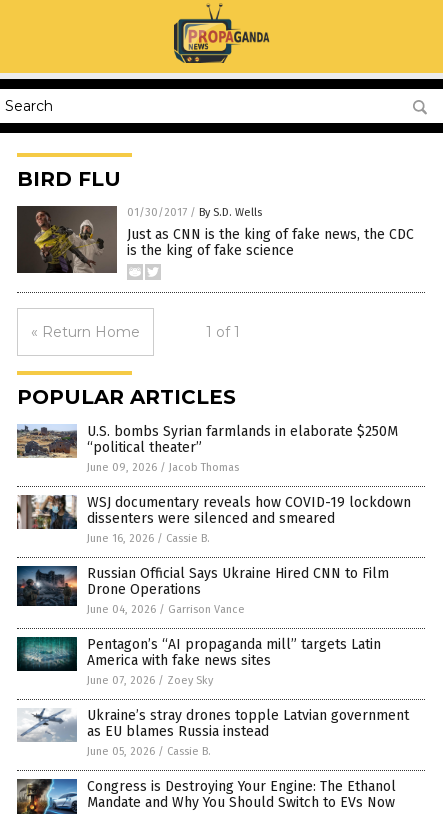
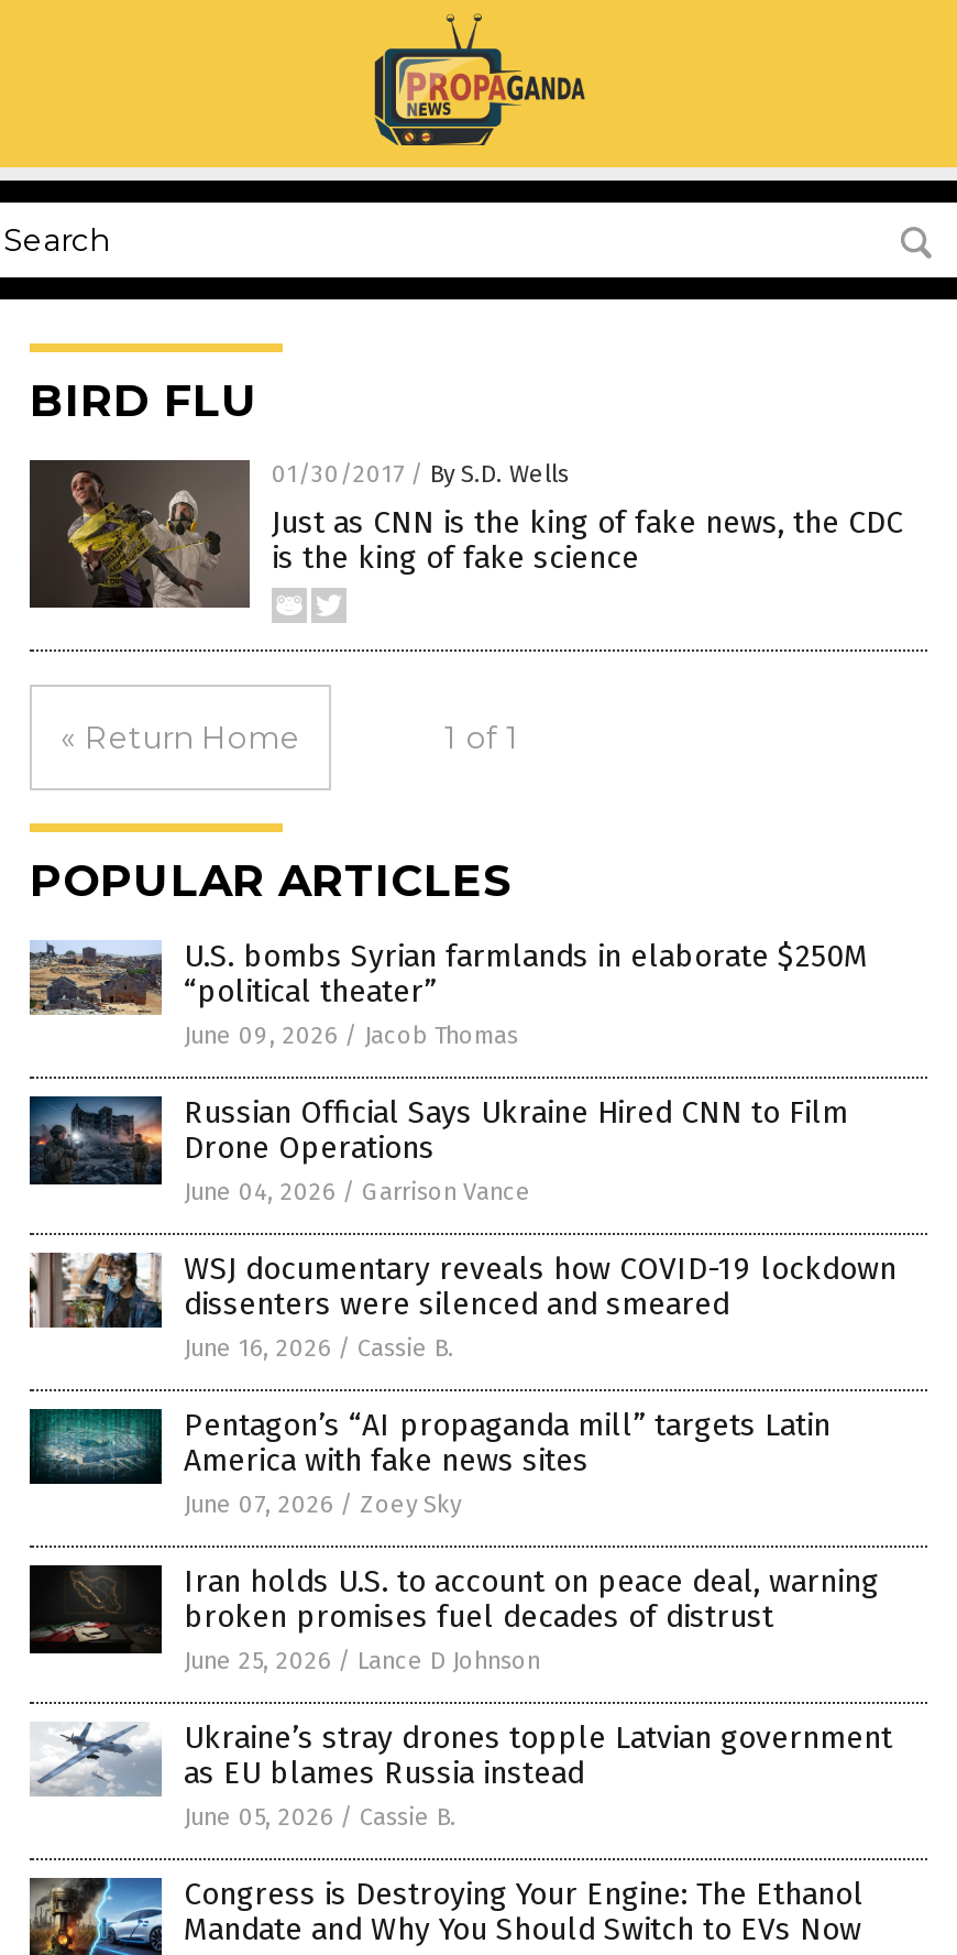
moved up: [image] | Russian Official Says Ukraine Hired CNN to Film | Drone Operations | June 04, 2026 / Garrison Vance

+ [image]
+ Iran holds U.S. to account on peace deal, warning
+ broken promises fuel decades of distrust
+ June 25, 2026 / Lance D Johnson
